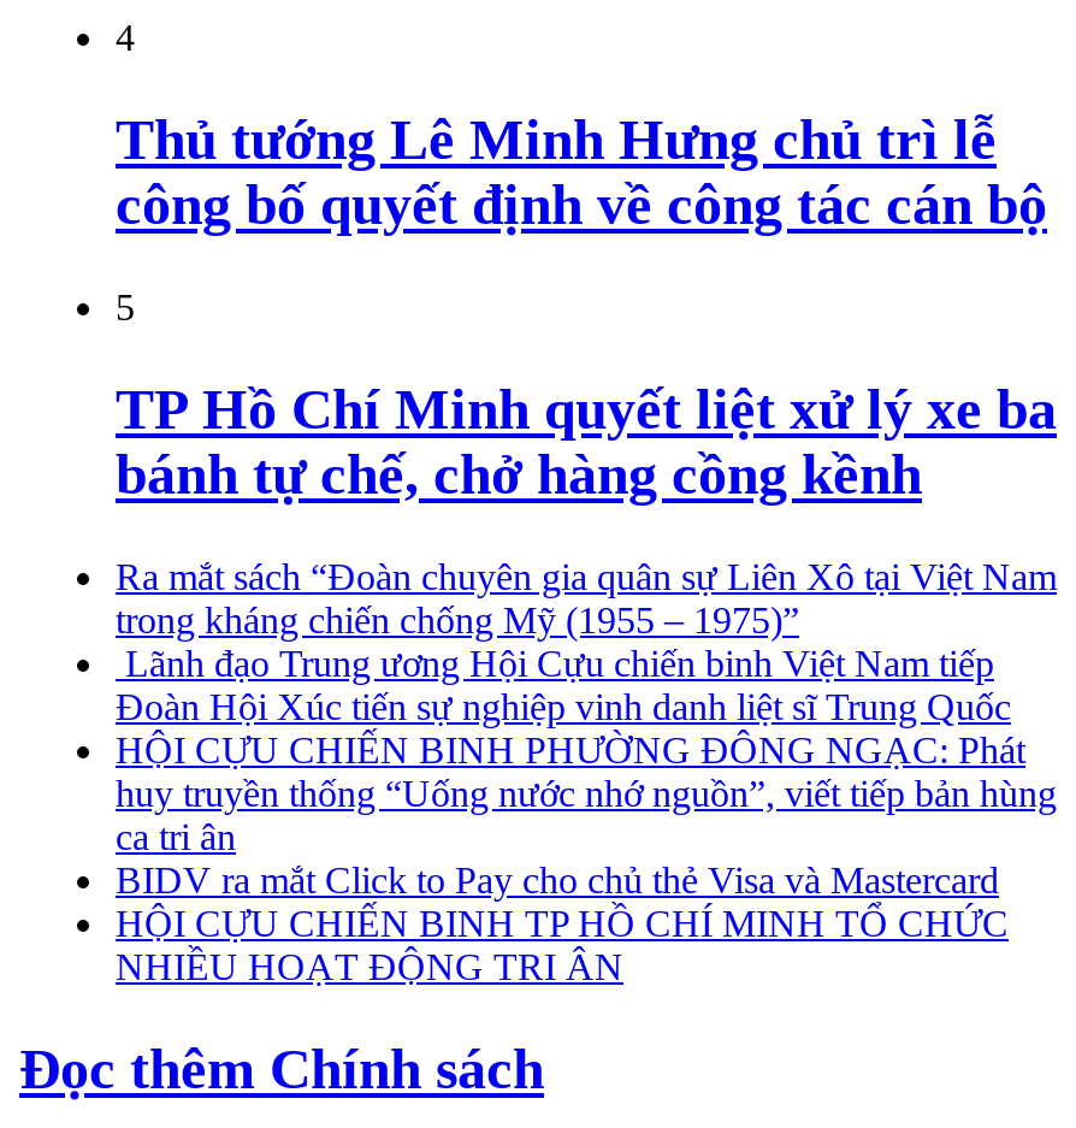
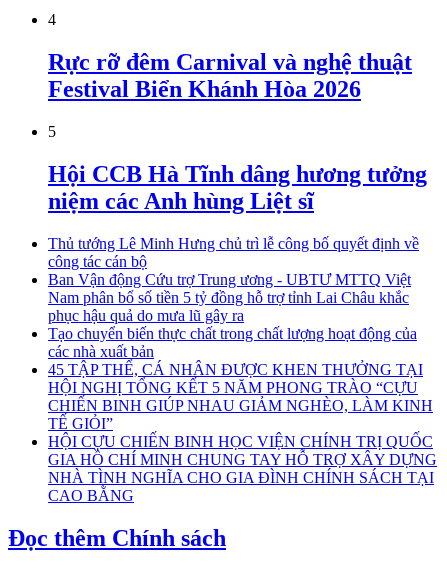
- Thủ tướng Lê Minh Hưng chủ trì lễ
- công bố quyết định về công tác cán bộ
+ Rực rỡ đêm Carnival và nghệ thuật
+ Festival Biển Khánh Hòa 2026

- TP Hồ Chí Minh quyết liệt xử lý xe ba
- bánh tự chế, chở hàng cồng kềnh
+ Hội CCB Hà Tĩnh dâng hương tưởng
+ niệm các Anh hùng Liệt sĩ

- Ra mắt sách “Đoàn chuyên gia quân sự Liên Xô tại Việt Nam
- trong kháng chiến chống Mỹ (1955 – 1975)”
- Lãnh đạo Trung ương Hội Cựu chiến binh Việt Nam tiếp
- Đoàn Hội Xúc tiến sự nghiệp vinh danh liệt sĩ Trung Quốc
- HỘI CỰU CHIẾN BINH PHƯỜNG ĐÔNG NGẠC: Phát
- huy truyền thống “Uống nước nhớ nguồn”, viết tiếp bản hùng
- ca tri ân
- BIDV ra mắt Click to Pay cho chủ thẻ Visa và Mastercard
- HỘI CỰU CHIẾN BINH TP HỒ CHÍ MINH TỔ CHỨC
- NHIỀU HOẠT ĐỘNG TRI ÂN
+ Thủ tướng Lê Minh Hưng chủ trì lễ công bố quyết định về
+ công tác cán bộ
+ Ban Vận động Cứu trợ Trung ương - UBTƯ MTTQ Việt
+ Nam phân bổ số tiền 5 tỷ đồng hỗ trợ tỉnh Lai Châu khắc
+ phục hậu quả do mưa lũ gây ra
+ Tạo chuyển biến thực chất trong chất lượng hoạt động của
+ các nhà xuất bản
+ 45 TẬP THỂ, CÁ NHÂN ĐƯỢC KHEN THƯỞNG TẠI
+ HỘI NGHỊ TỔNG KẾT 5 NĂM PHONG TRÀO “CỰU
+ CHIẾN BINH GIÚP NHAU GIẢM NGHÈO, LÀM KINH
+ TẾ GIỎI”
+ HỘI CỰU CHIẾN BINH HỌC VIỆN CHÍNH TRỊ QUỐC
+ GIA HỒ CHÍ MINH CHUNG TAY HỖ TRỢ XÂY DỰNG
+ NHÀ TÌNH NGHĨA CHO GIA ĐÌNH CHÍNH SÁCH TẠI
+ CAO BẰNG
